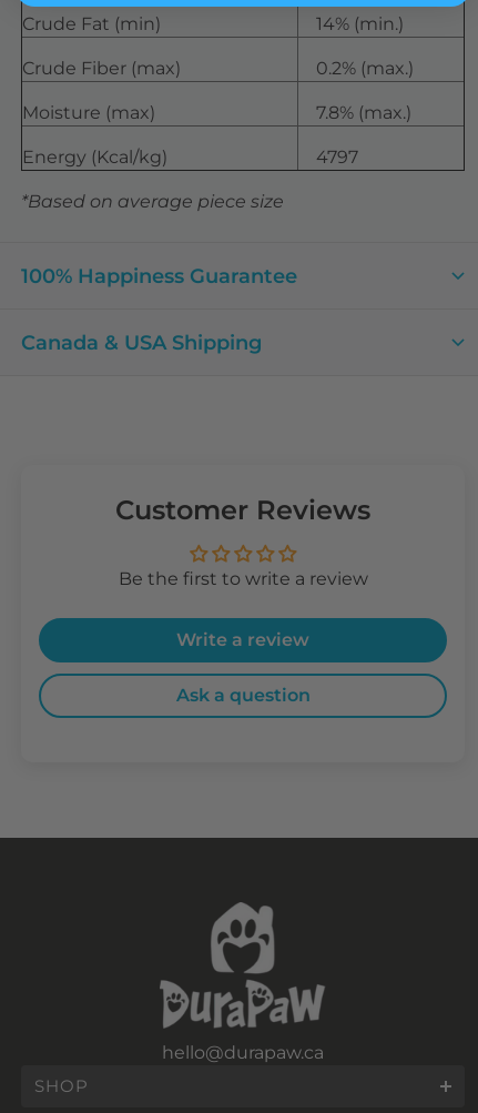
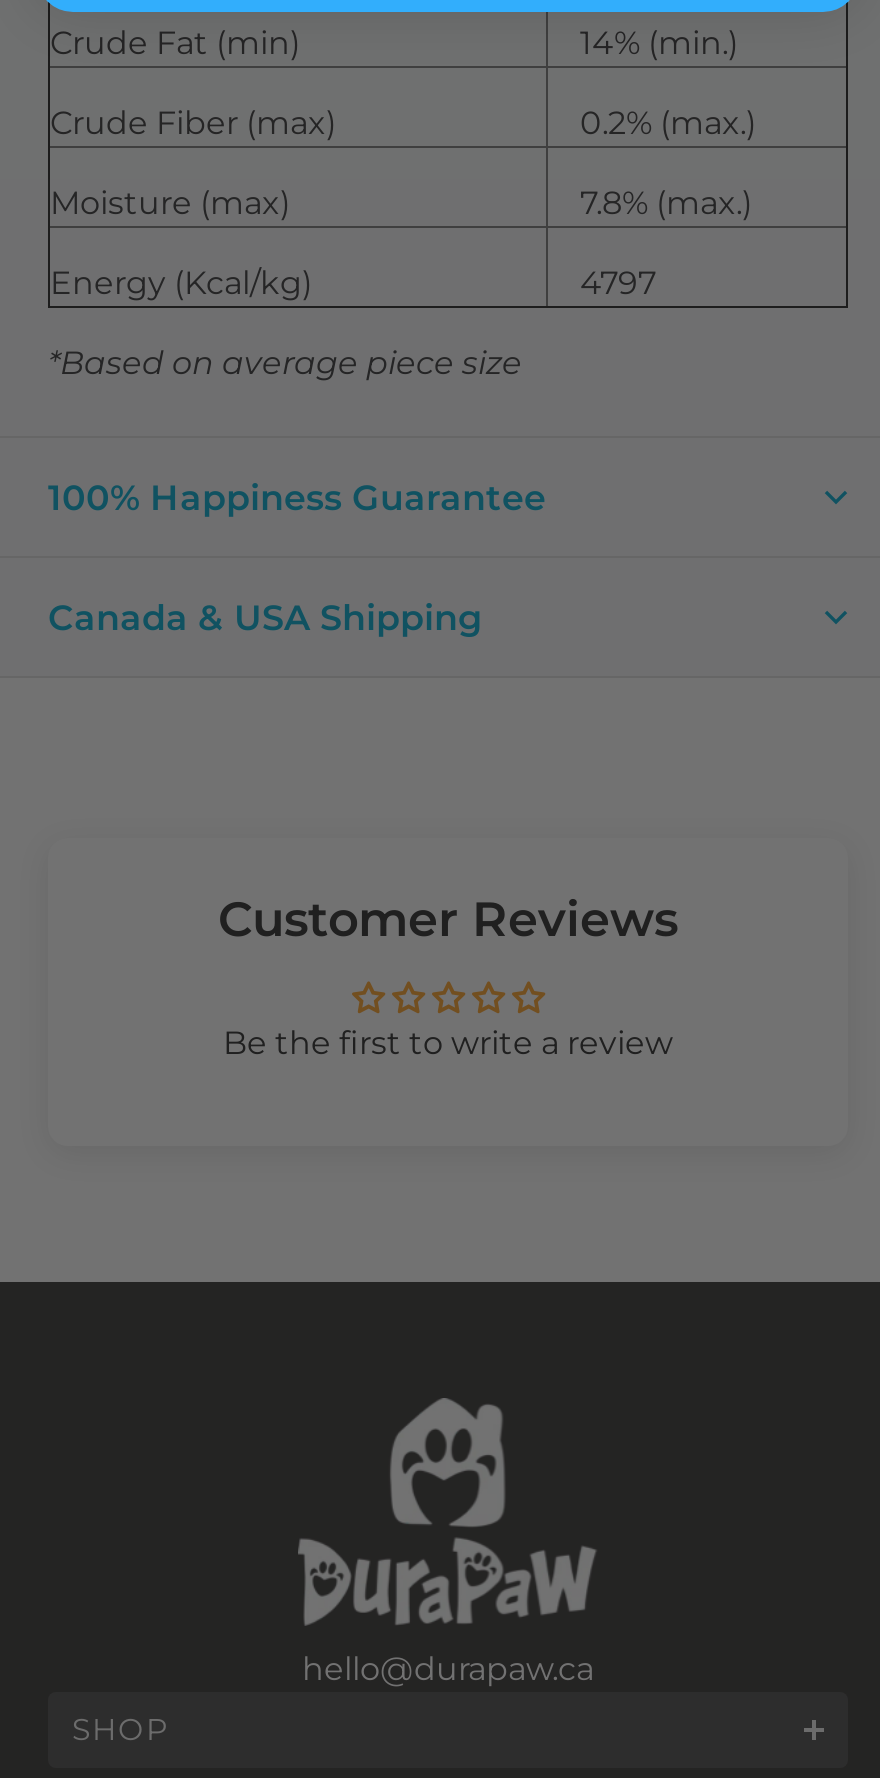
- Write a review
- Ask a question
